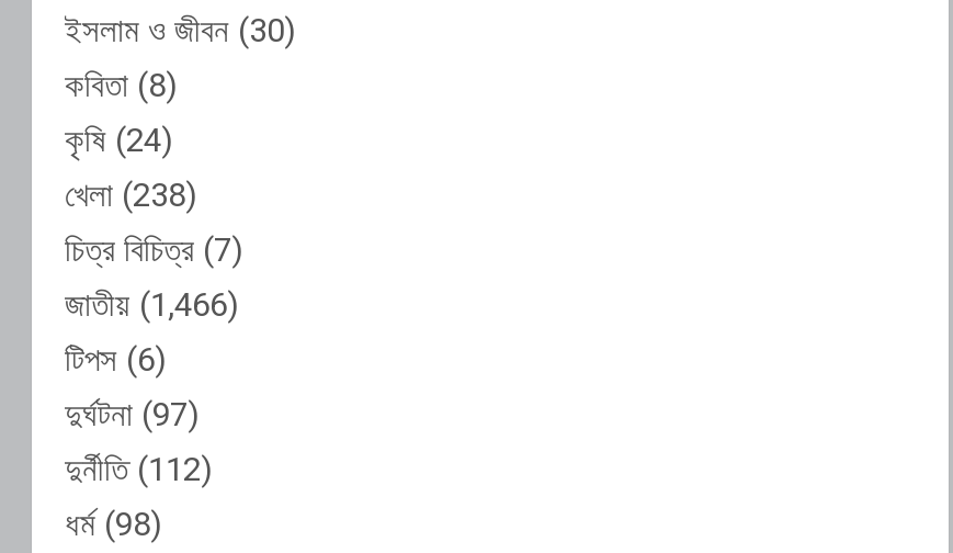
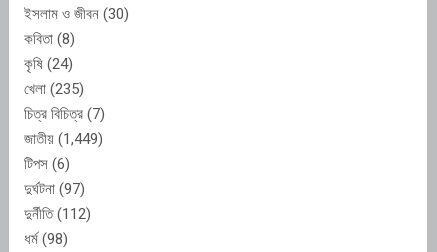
- খেলা (238)
+ খেলা (235)

- জাতীয় (1,466)
+ জাতীয় (1,449)
